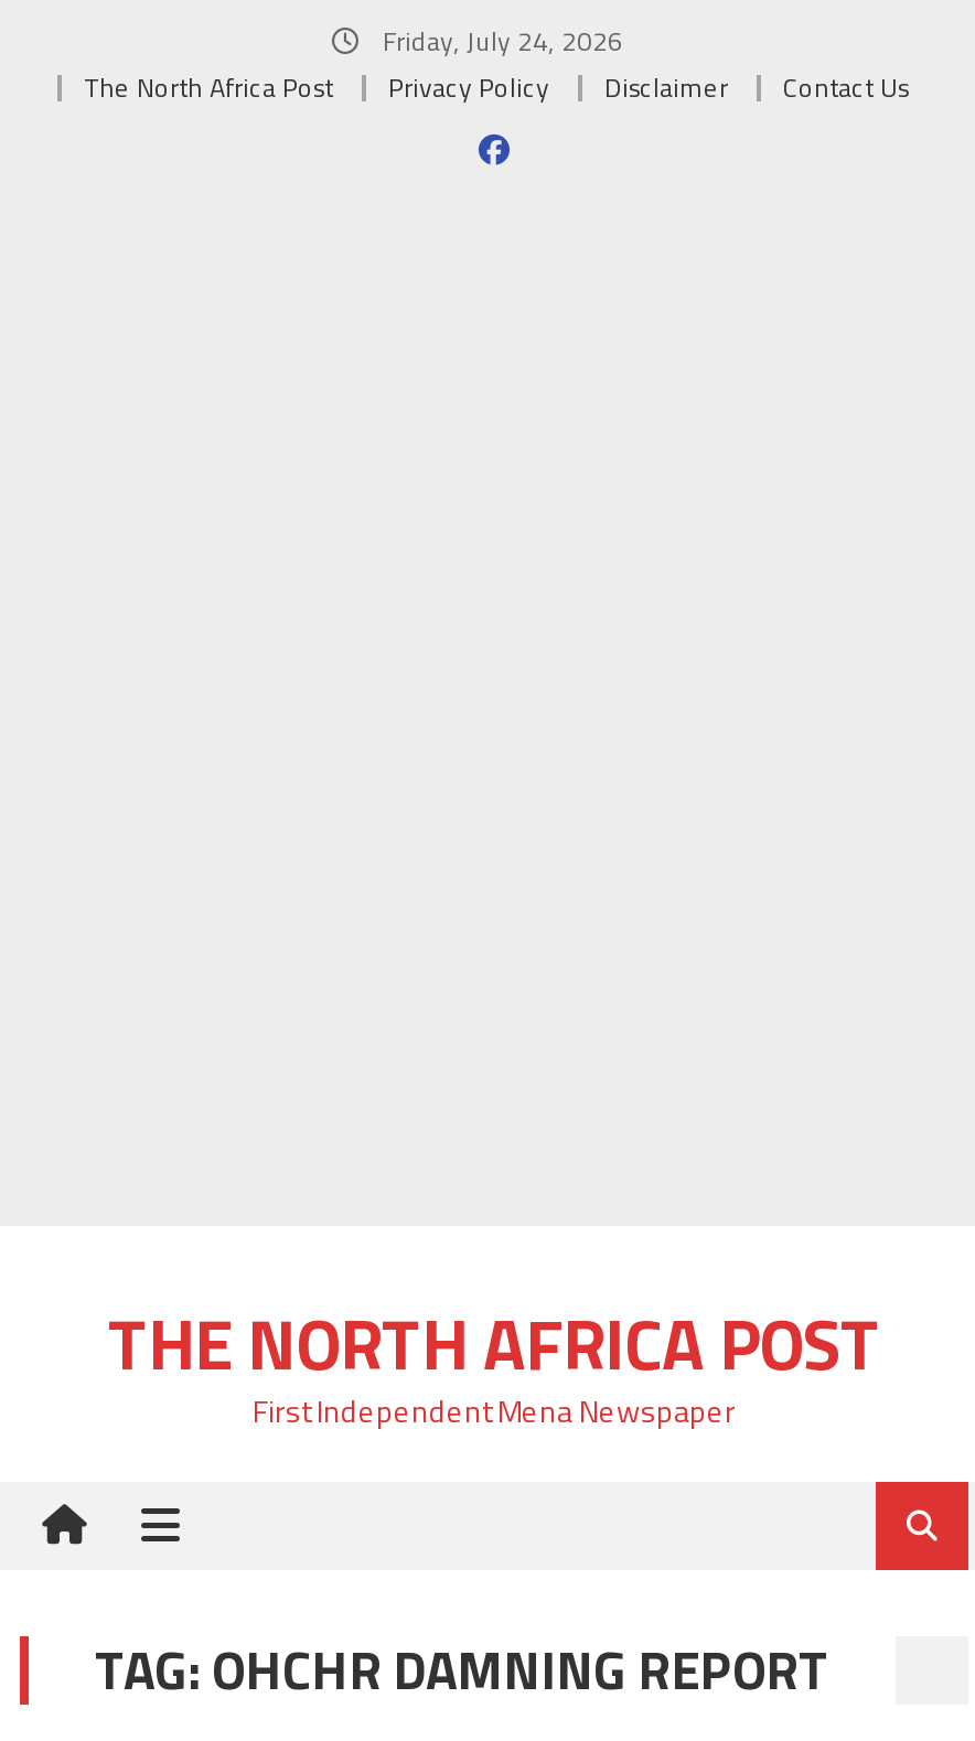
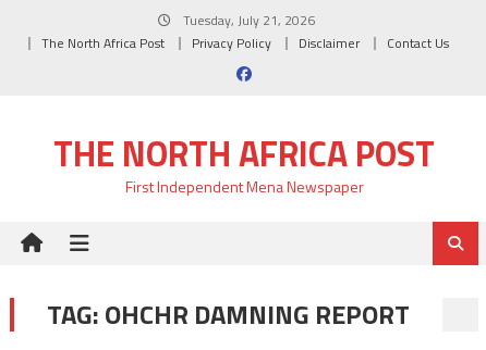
- Friday, July 24, 2026
+ Tuesday, July 21, 2026
